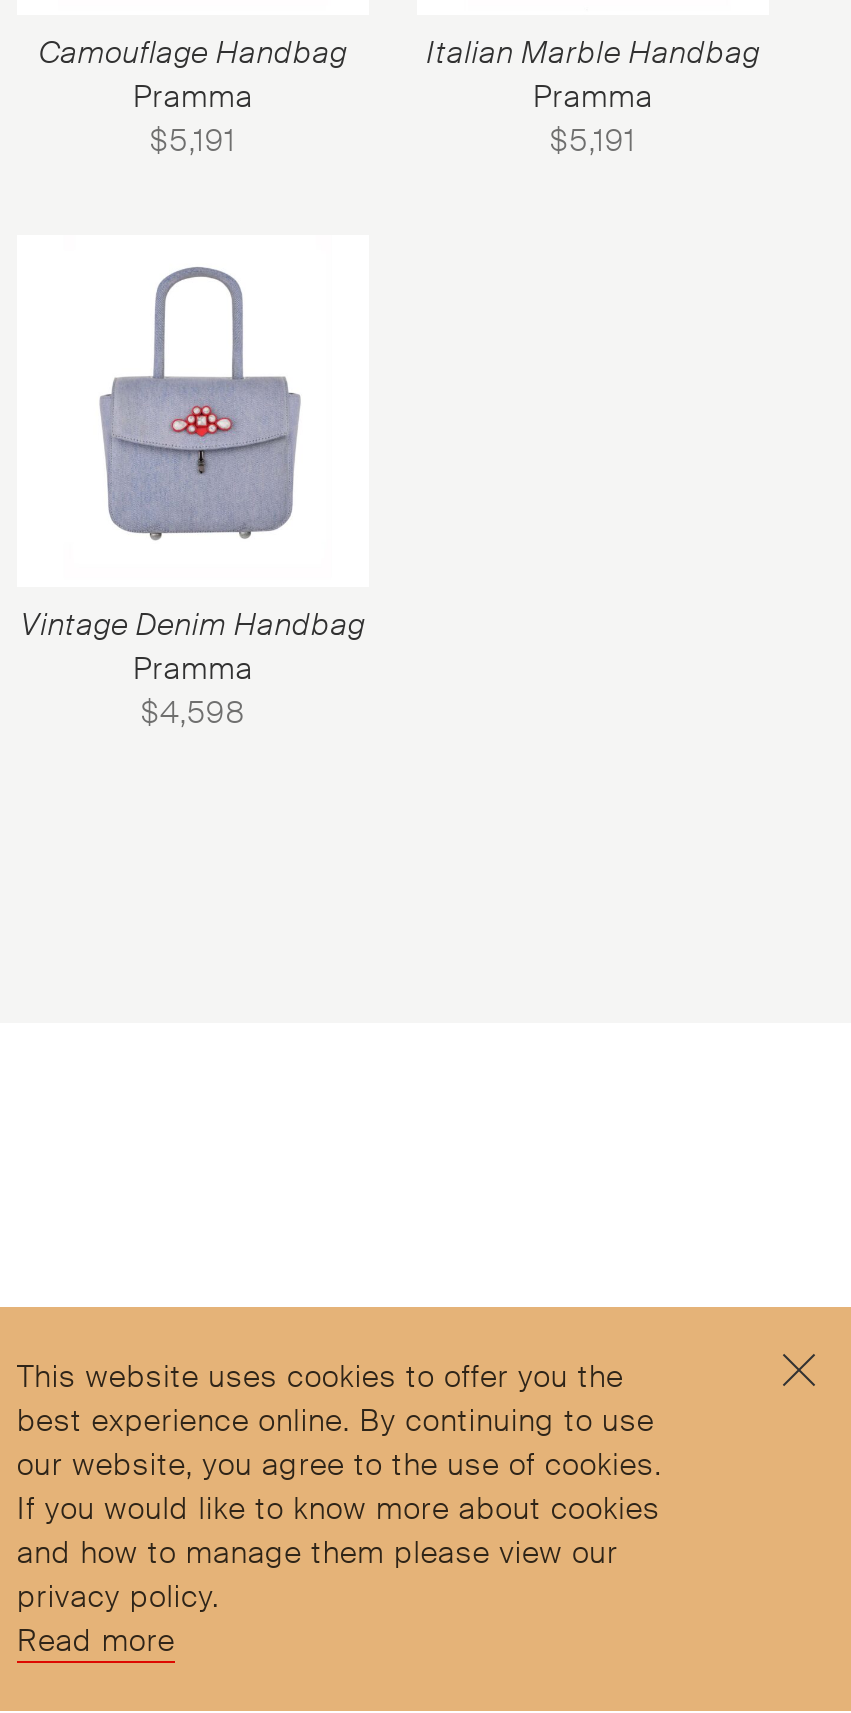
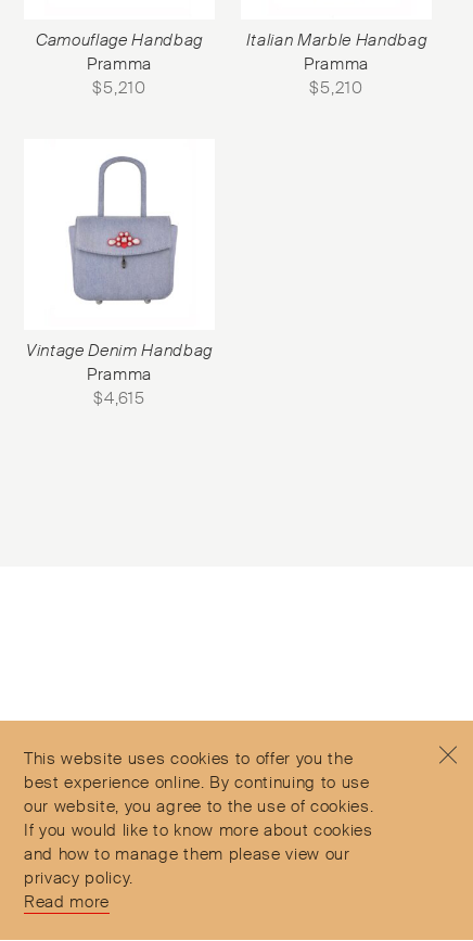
- $5,191
+ $5,210

- $5,191
+ $5,210

- $4,598
+ $4,615
